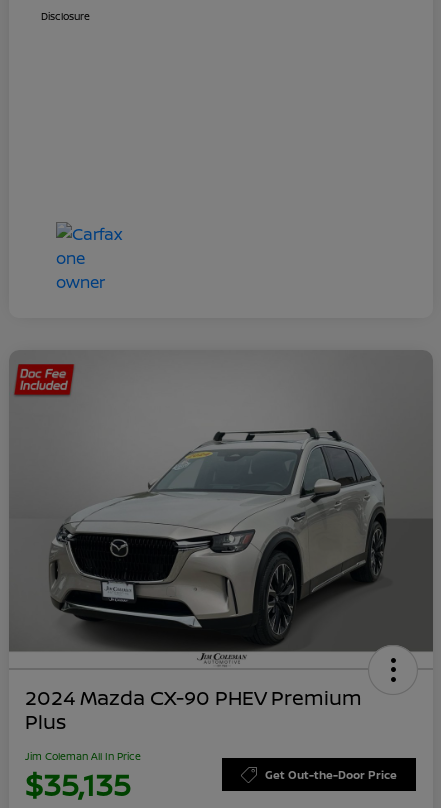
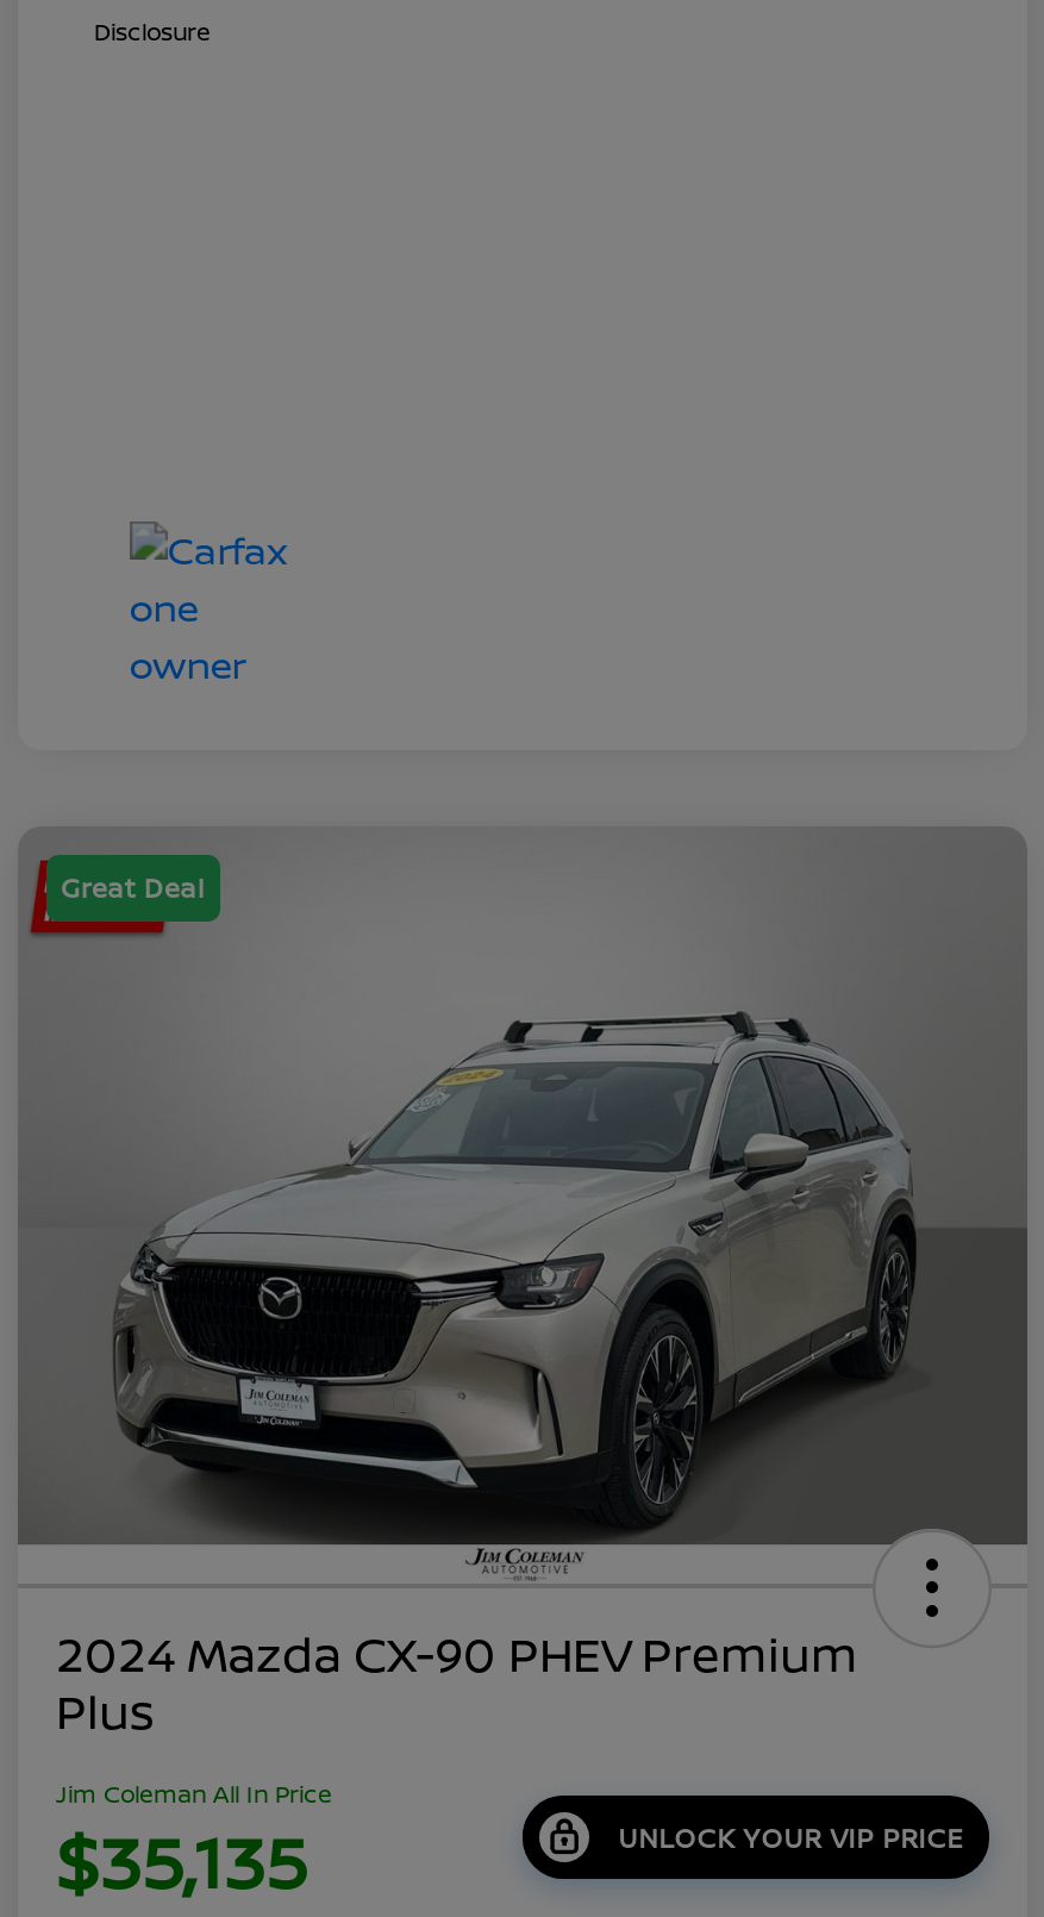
+ Great Deal

- Get Out-the-Door Price
+ UNLOCK YOUR VIP PRICE
